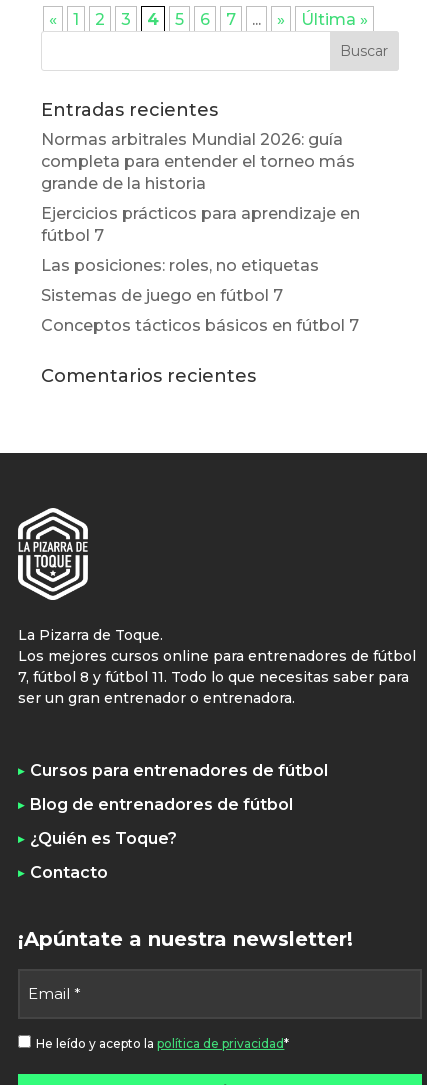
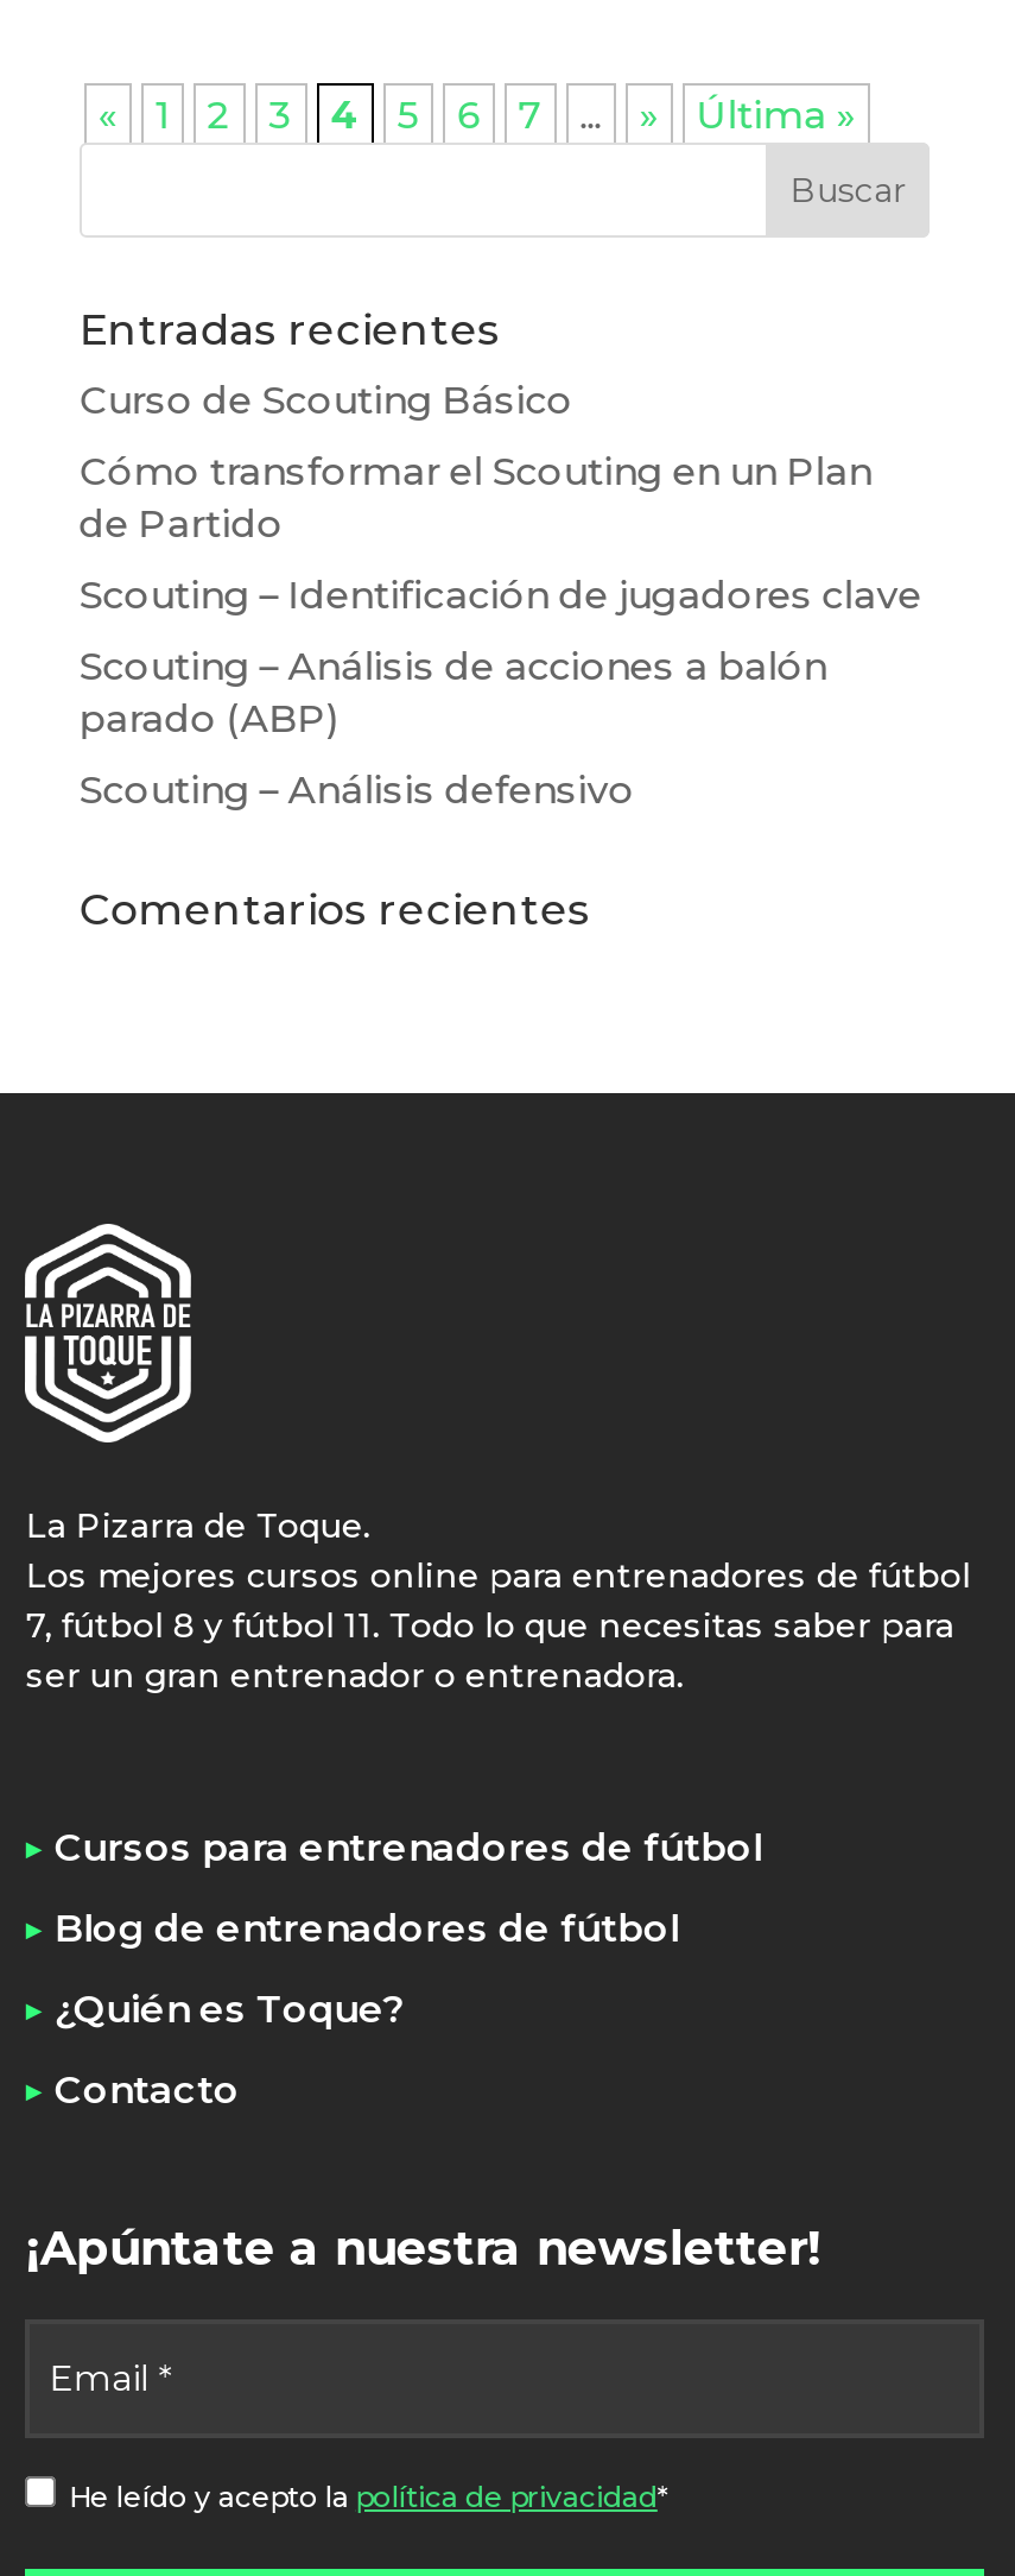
- Normas arbitrales Mundial 2026: guía
- completa para entender el torneo más
- grande de la historia
+ Curso de Scouting Básico

- Ejercicios prácticos para aprendizaje en
- fútbol 7
+ Cómo transformar el Scouting en un Plan
+ de Partido

- Las posiciones: roles, no etiquetas
+ Scouting – Identificación de jugadores clave

- Sistemas de juego en fútbol 7
+ Scouting – Análisis de acciones a balón
+ parado (ABP)

- Conceptos tácticos básicos en fútbol 7
+ Scouting – Análisis defensivo
